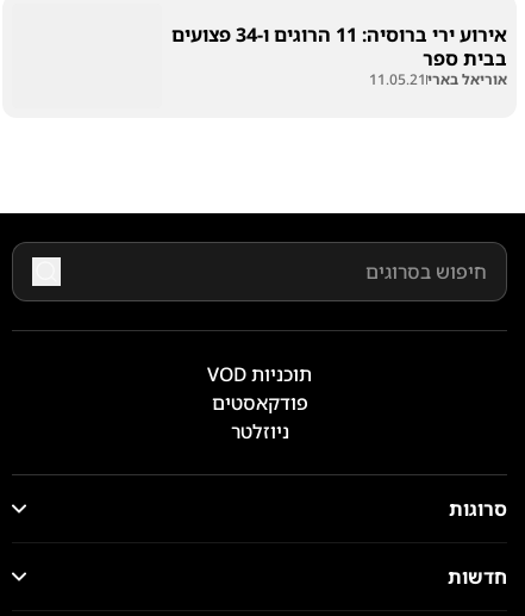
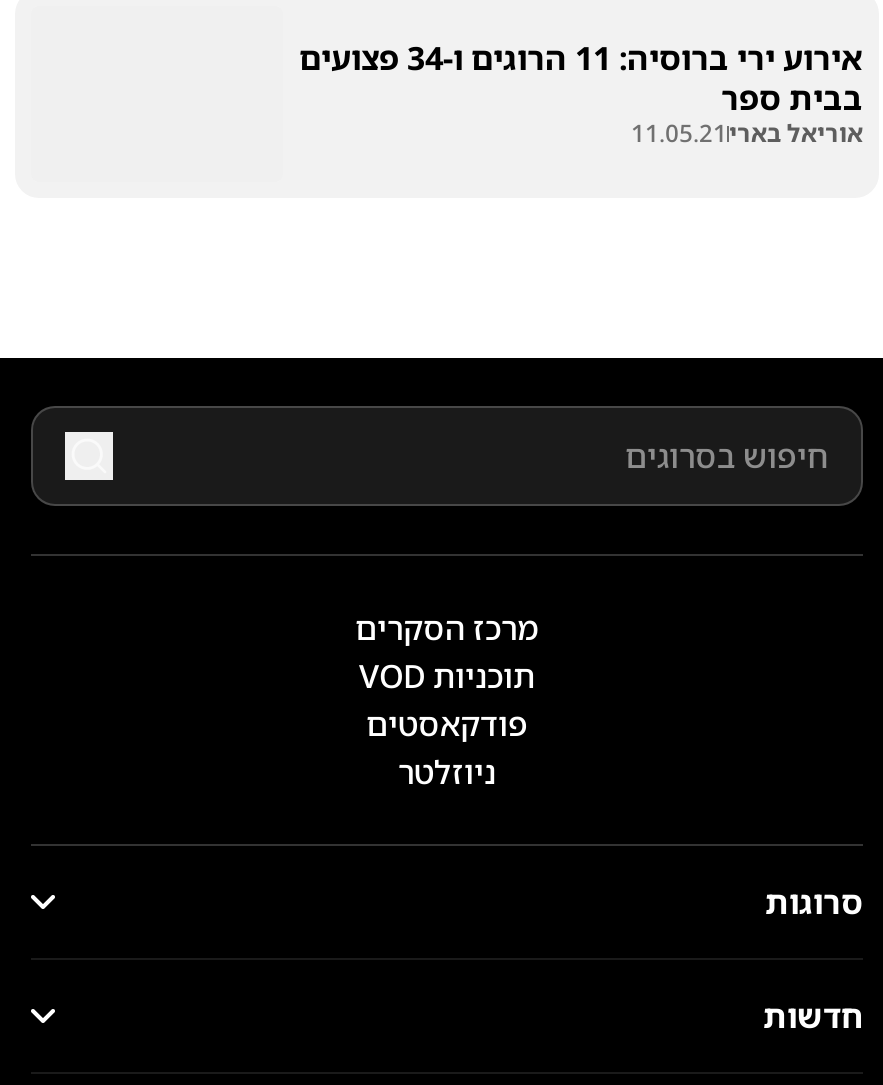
+ מרכז הסקרים
